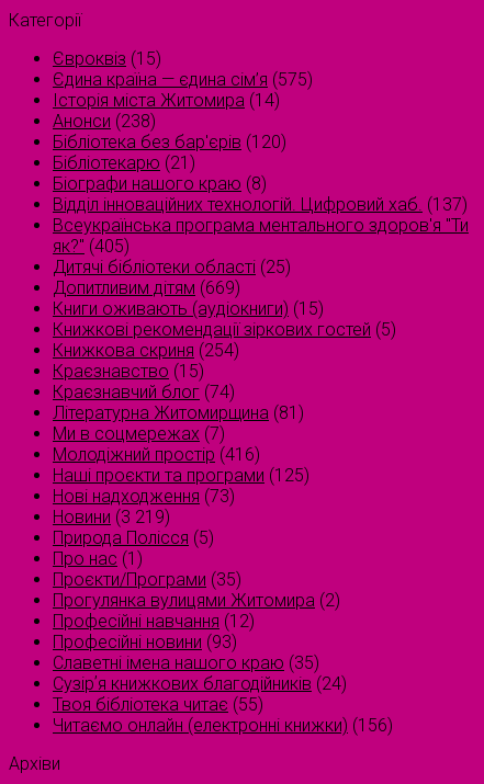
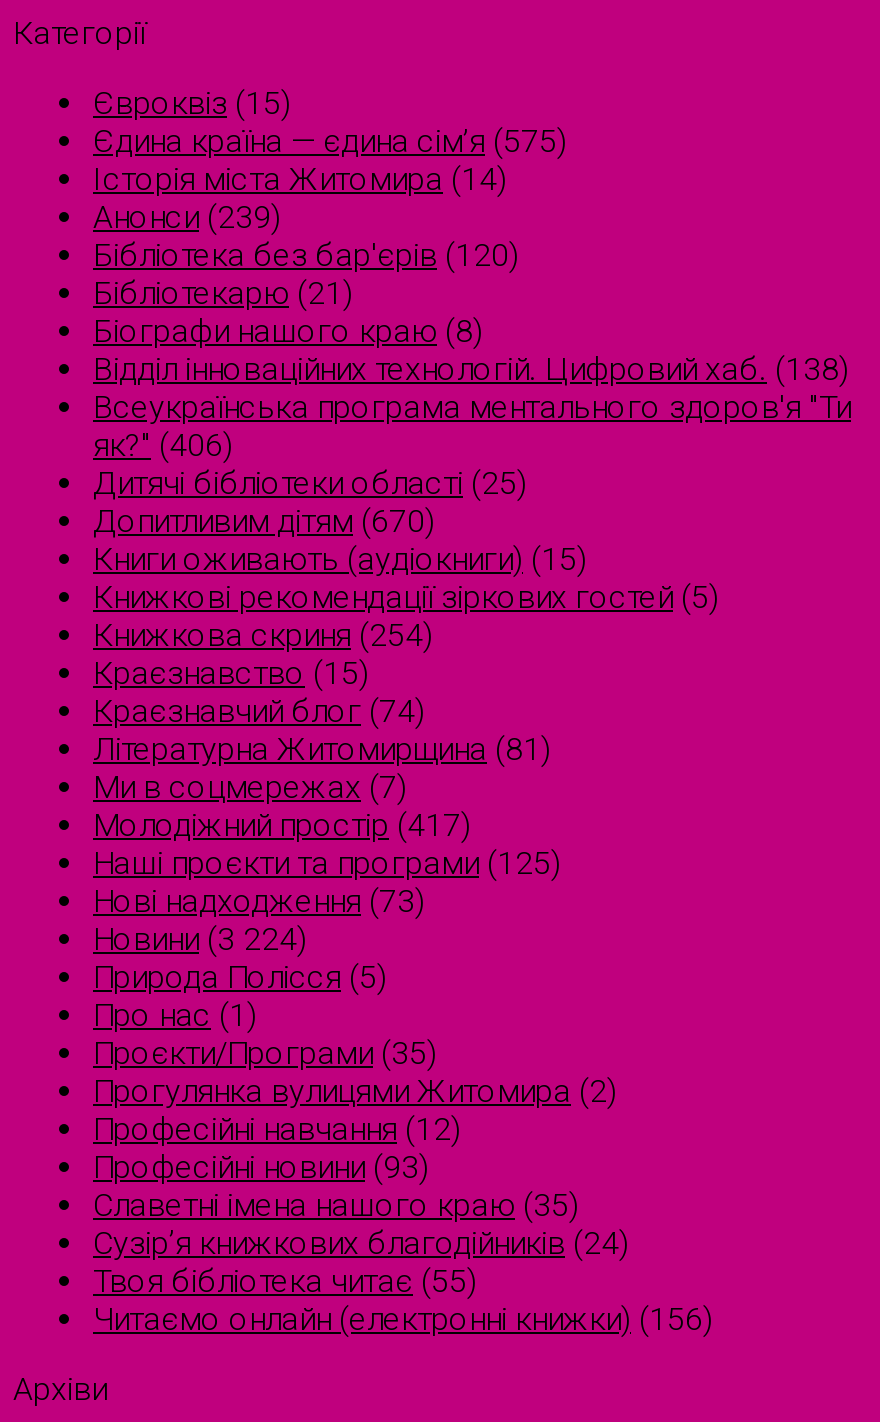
- Анонси (238)
+ Анонси (239)

- Відділ інноваційних технологій. Цифровий хаб. (137)
+ Відділ інноваційних технологій. Цифровий хаб. (138)

- як?" (405)
+ як?" (406)

- Допитливим дітям (669)
+ Допитливим дітям (670)

- Молодіжний простір (416)
+ Молодіжний простір (417)

- Новини (3 219)
+ Новини (3 224)
